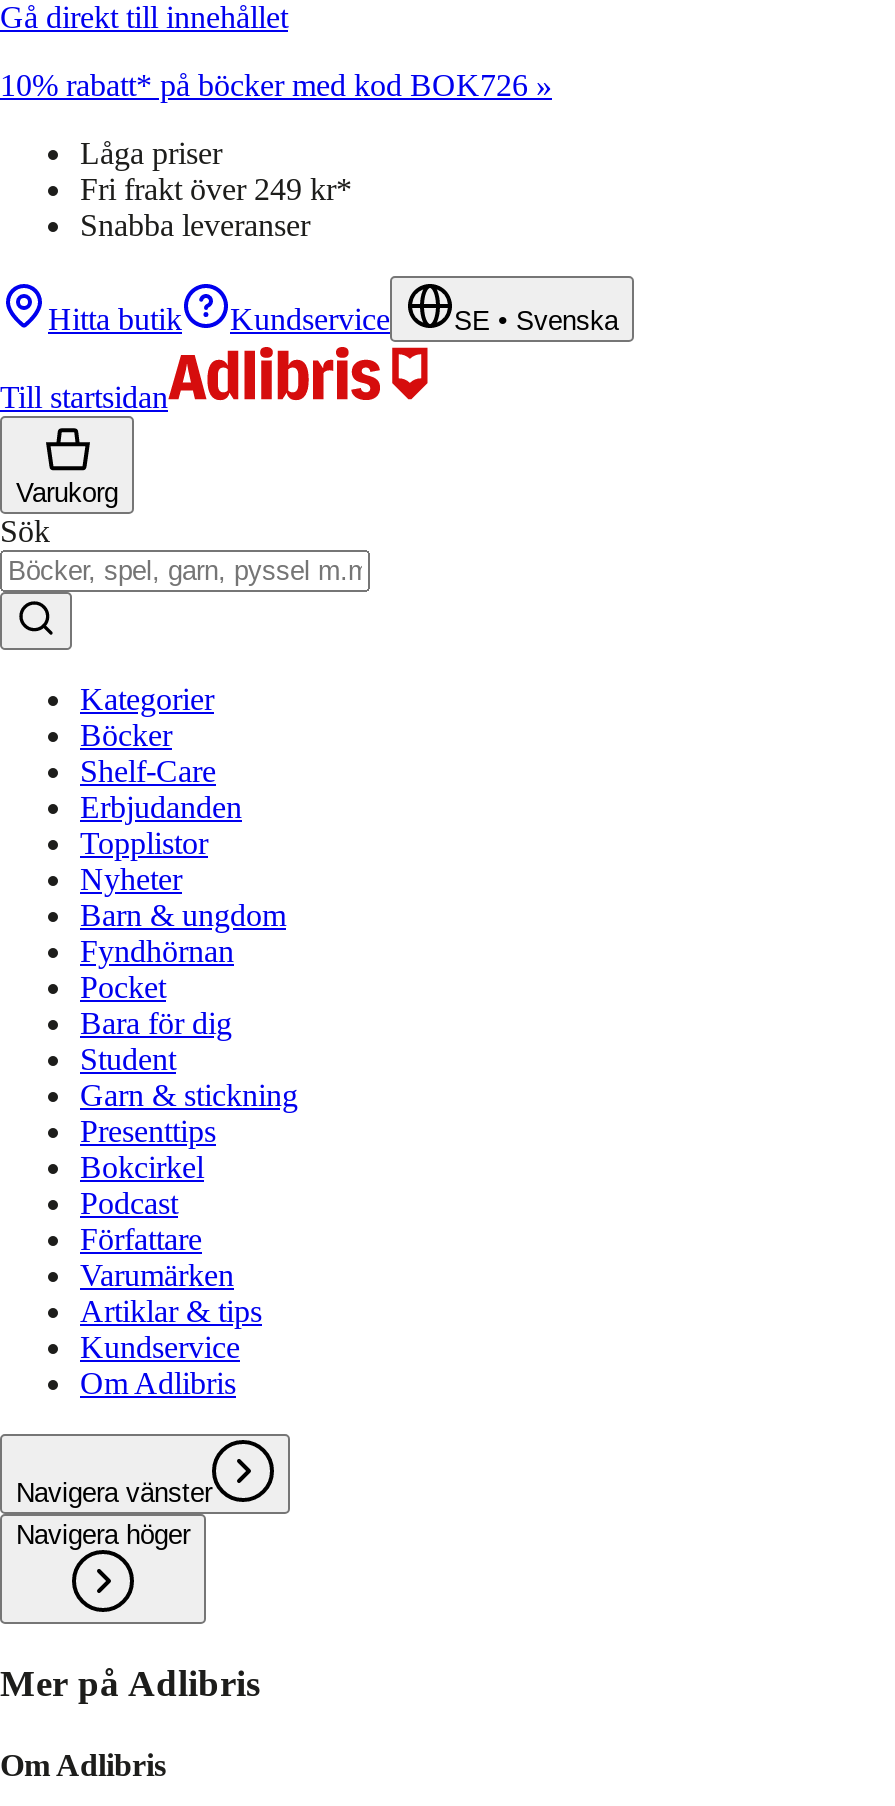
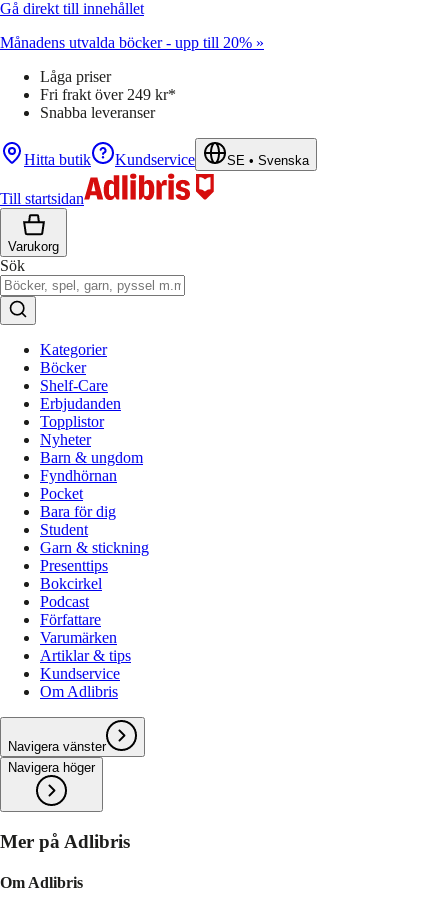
- 10% rabatt* på böcker med kod BOK726 »
+ Månadens utvalda böcker - upp till 20% »
